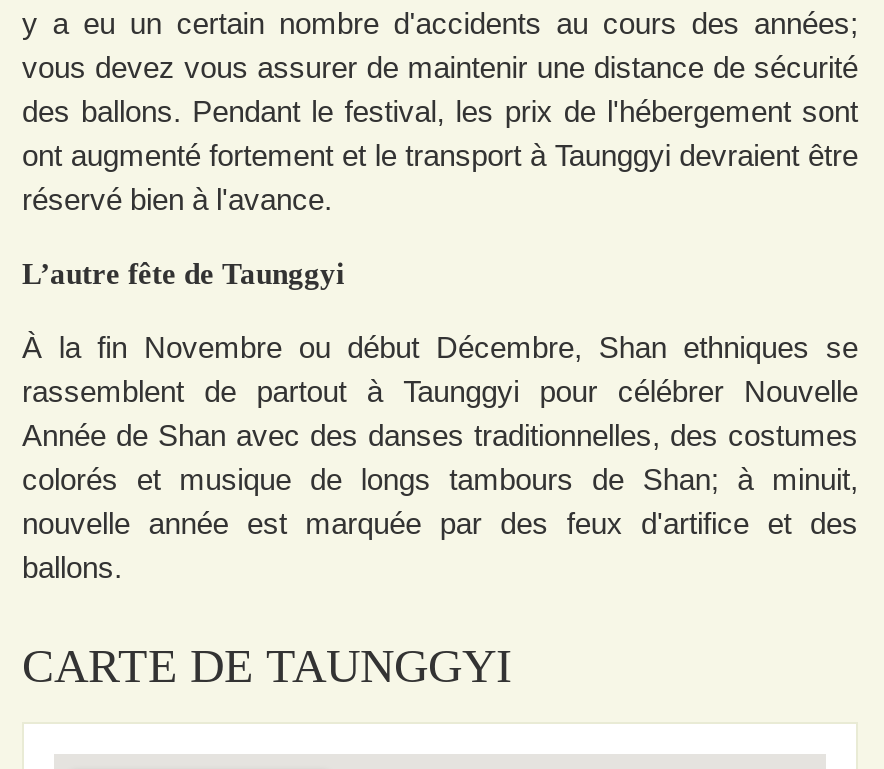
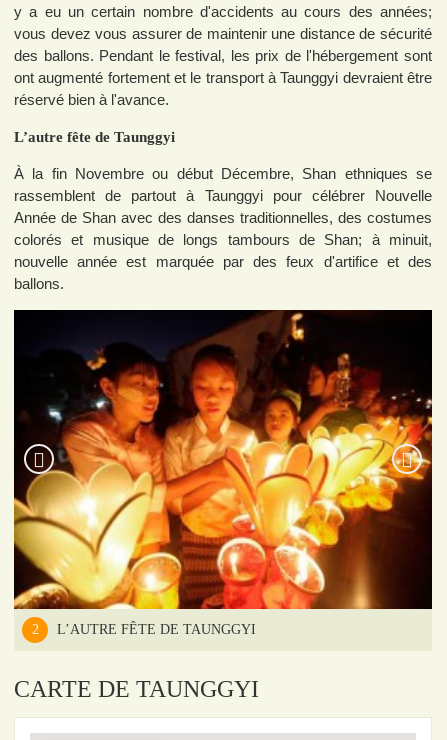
+ [image]
+ 2
+ L’AUTRE FÊTE DE TAUNGGYI
